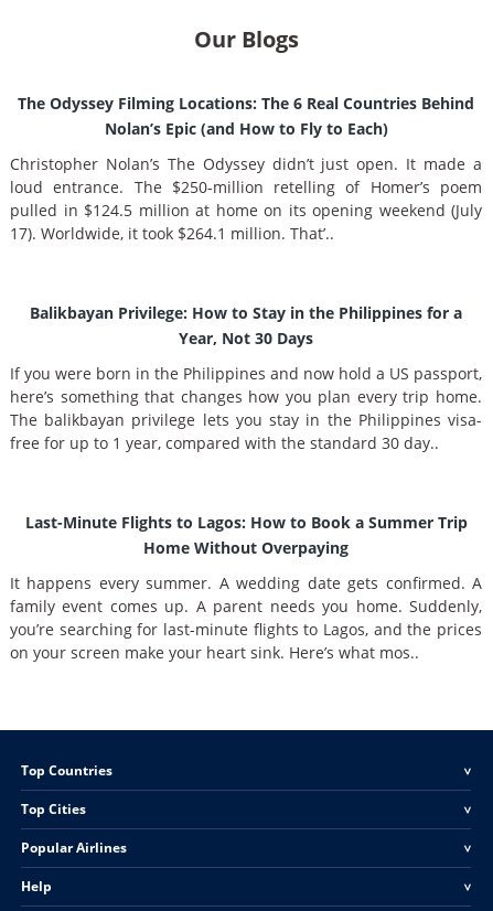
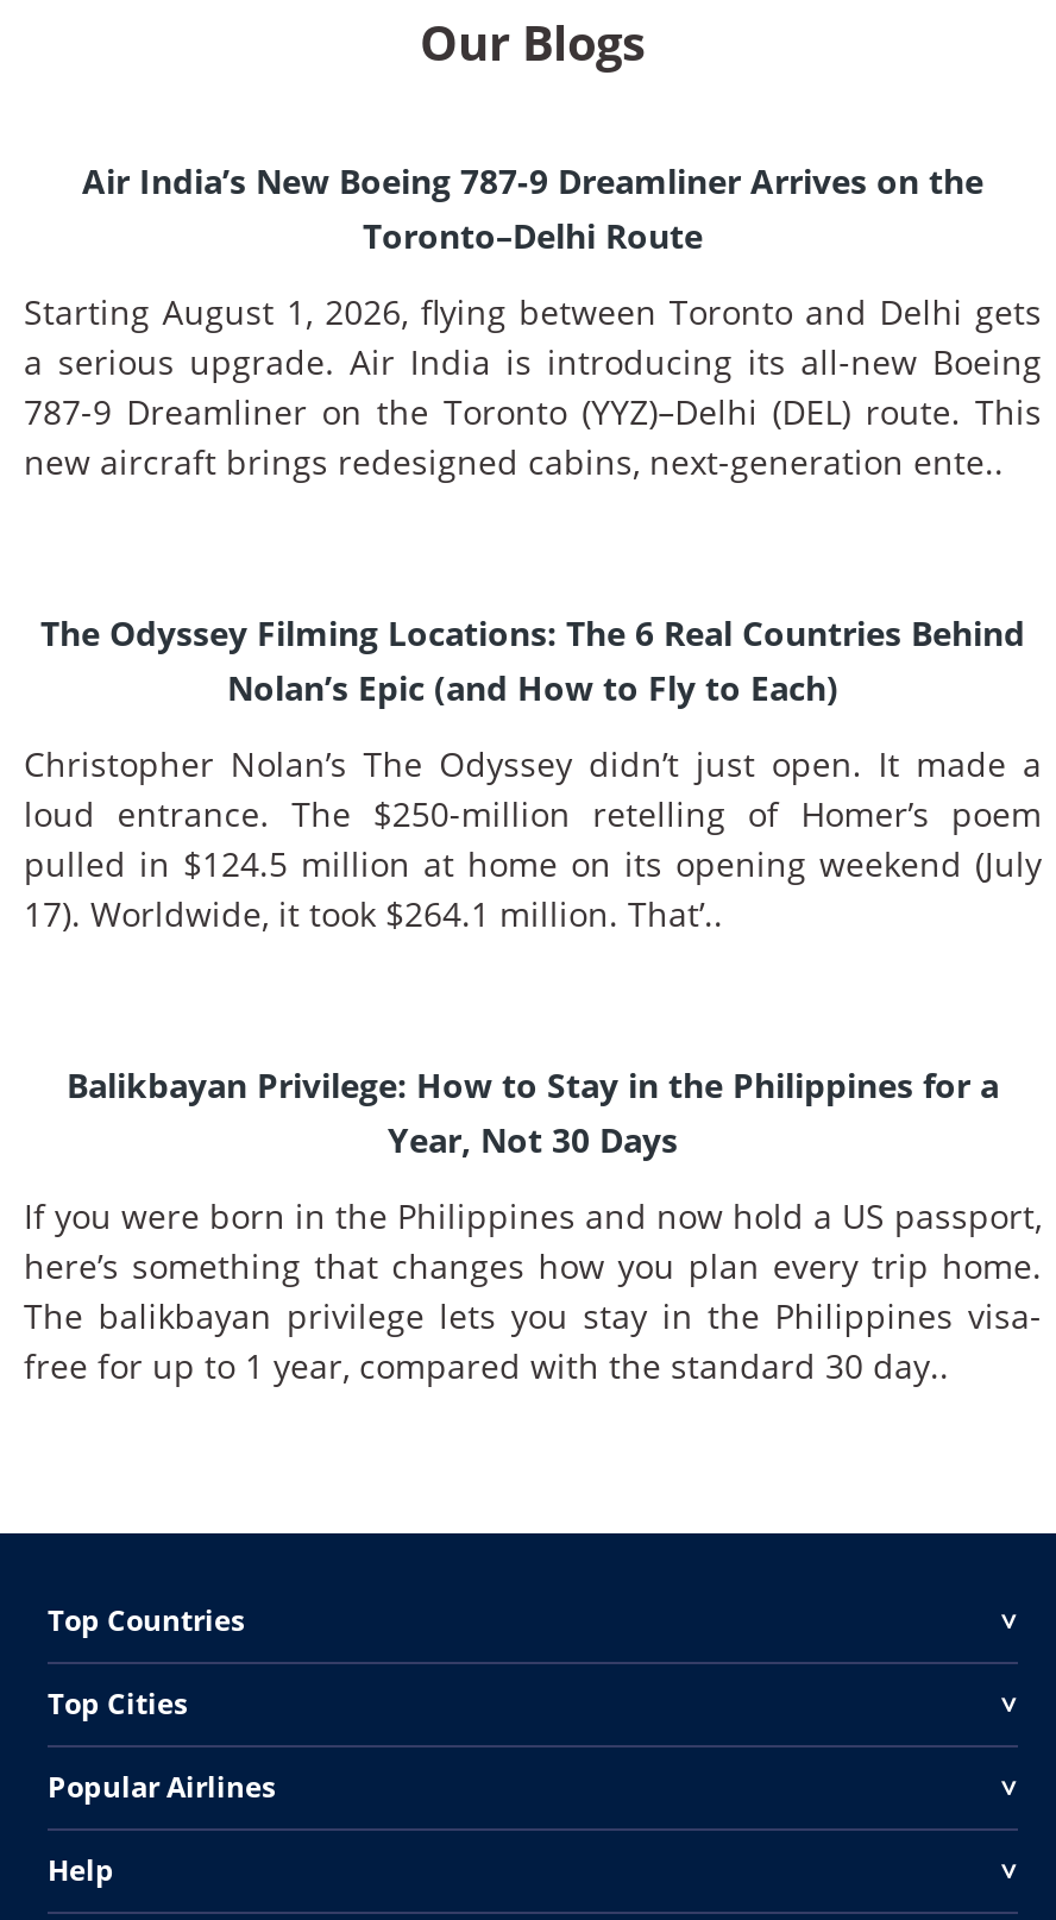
+ Air India’s New Boeing 787-9 Dreamliner Arrives on the
+ Toronto–Delhi Route
+ Starting August 1, 2026, flying between Toronto and Delhi gets
+ a serious upgrade. Air India is introducing its all-new Boeing
+ 787-9 Dreamliner on the Toronto (YYZ)–Delhi (DEL) route. This
+ new aircraft brings redesigned cabins, next-generation ente..

moved down: The Odyssey Filming Locations: The 6 Real Countries Behind | Nolan’s Epic (and How to Fly to Each) | Christopher Nolan’s The Odyssey didn’t just open. It made a | ... | The balikbayan privilege lets you stay in the Philippines visa- | free for up to 1 year, compared with the standard 30 day..

- Last-Minute Flights to Lagos: How to Book a Summer Trip
- Home Without Overpaying
- It happens every summer. A wedding date gets confirmed. A
- family event comes up. A parent needs you home. Suddenly,
- you’re searching for last-minute flights to Lagos, and the prices
- on your screen make your heart sink. Here’s what mos..
